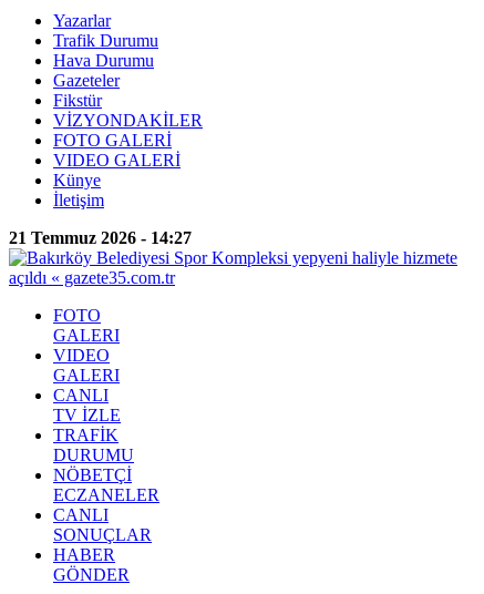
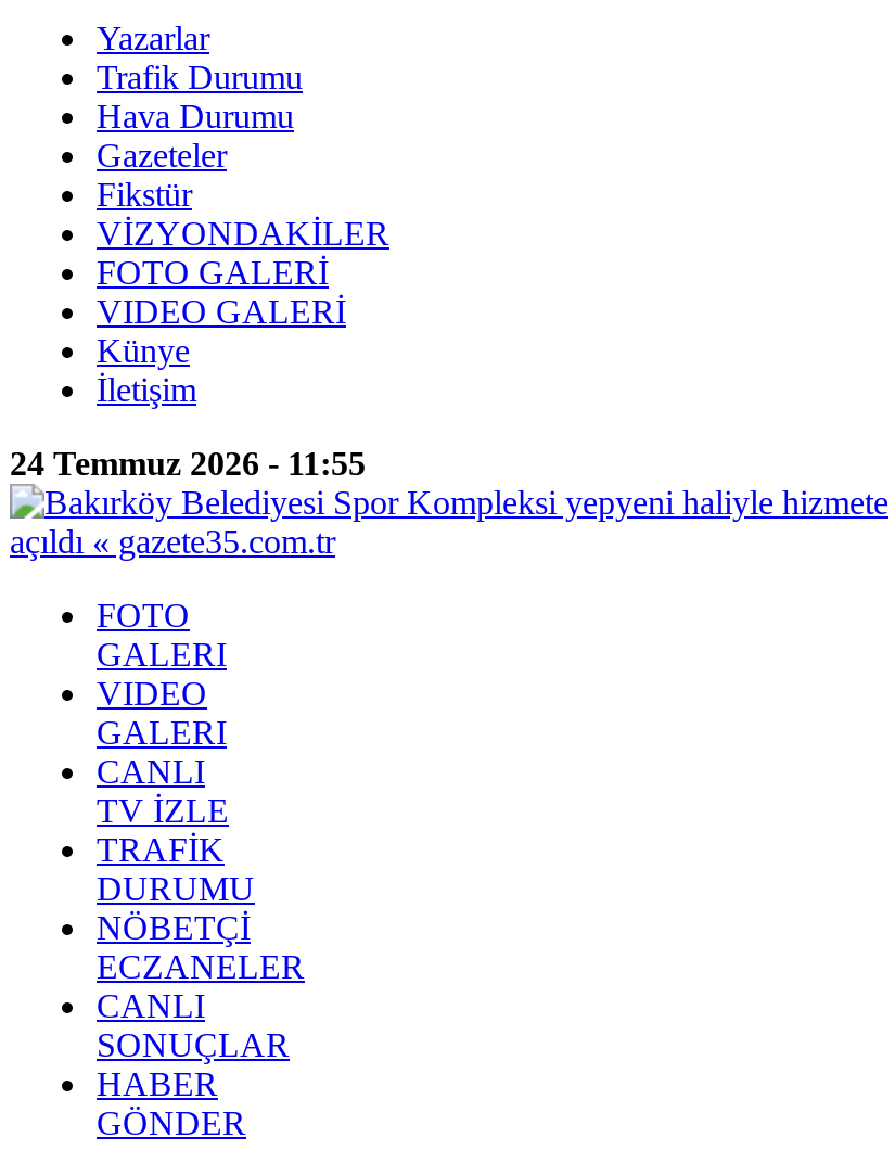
- 21 Temmuz 2026 - 14:27
+ 24 Temmuz 2026 - 11:55
